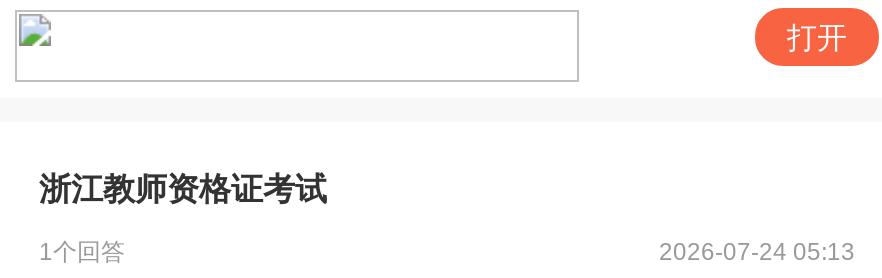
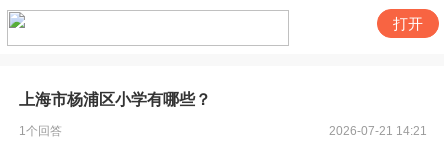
- 浙江教师资格证考试
+ 上海市杨浦区小学有哪些？

- 2026-07-24 05:13
+ 2026-07-21 14:21
